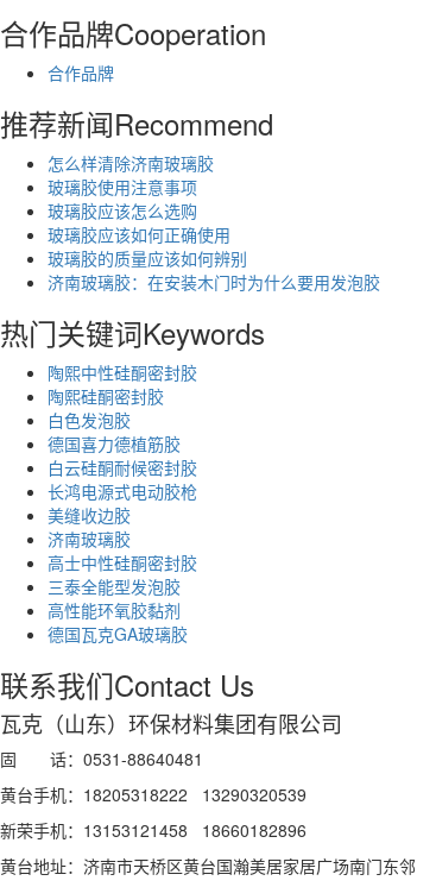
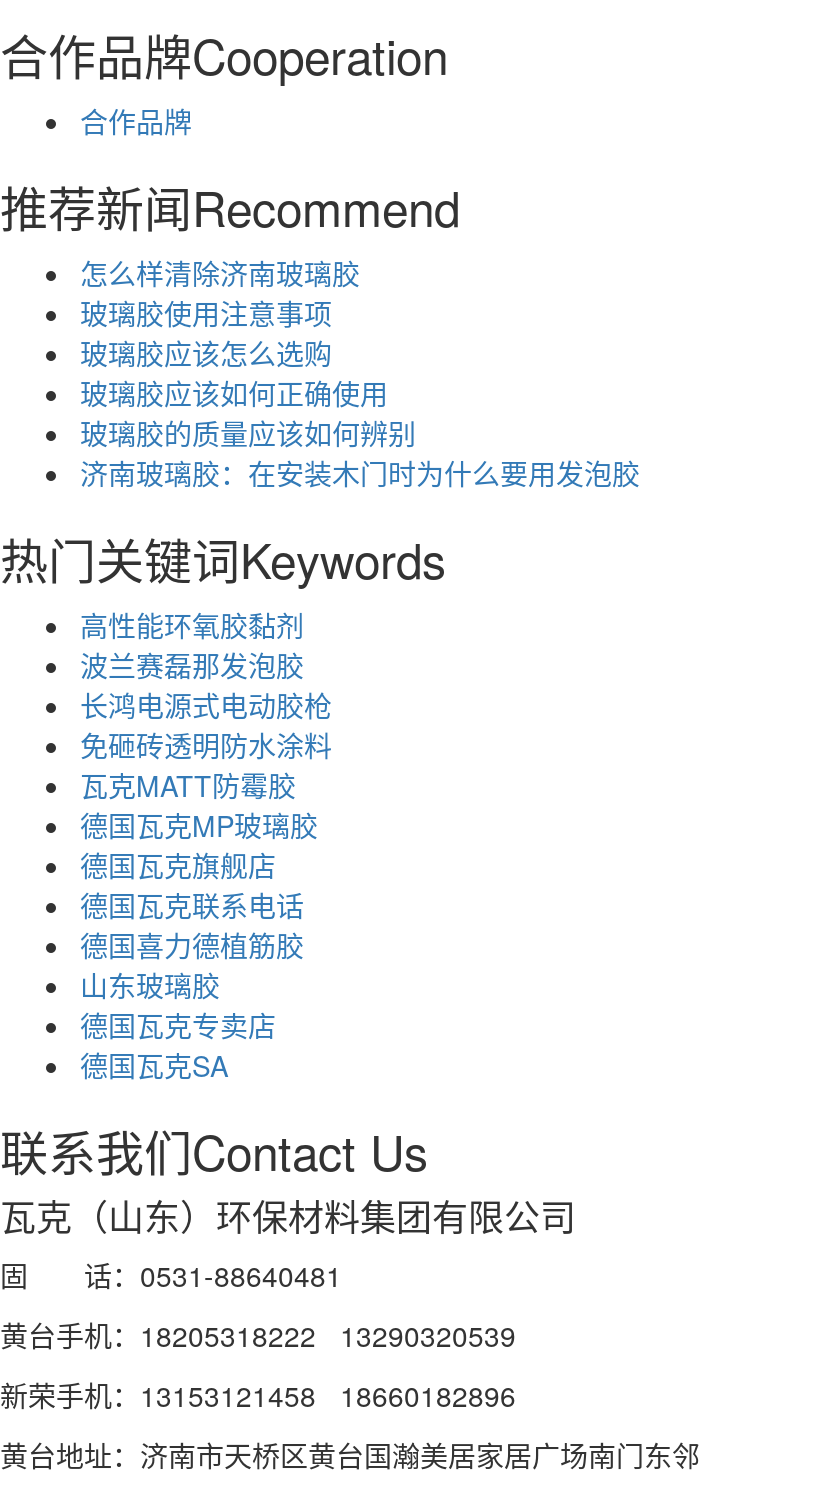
- 陶熙中性硅酮密封胶
- 陶熙硅酮密封胶
- 白色发泡胶
+ 波兰赛磊那发泡胶
+ 免砸砖透明防水涂料
+ 瓦克MATT防霉胶
+ 德国瓦克MP玻璃胶
+ 德国瓦克旗舰店
+ 德国瓦克联系电话

moved down: 德国喜力德植筋胶

- 白云硅酮耐候密封胶
- 美缝收边胶
- 济南玻璃胶
- 高士中性硅酮密封胶
- 三泰全能型发泡胶
- 德国瓦克GA玻璃胶
+ 山东玻璃胶
+ 德国瓦克专卖店
+ 德国瓦克SA

moved up: 长鸿电源式电动胶枪

moved up: 高性能环氧胶黏剂
